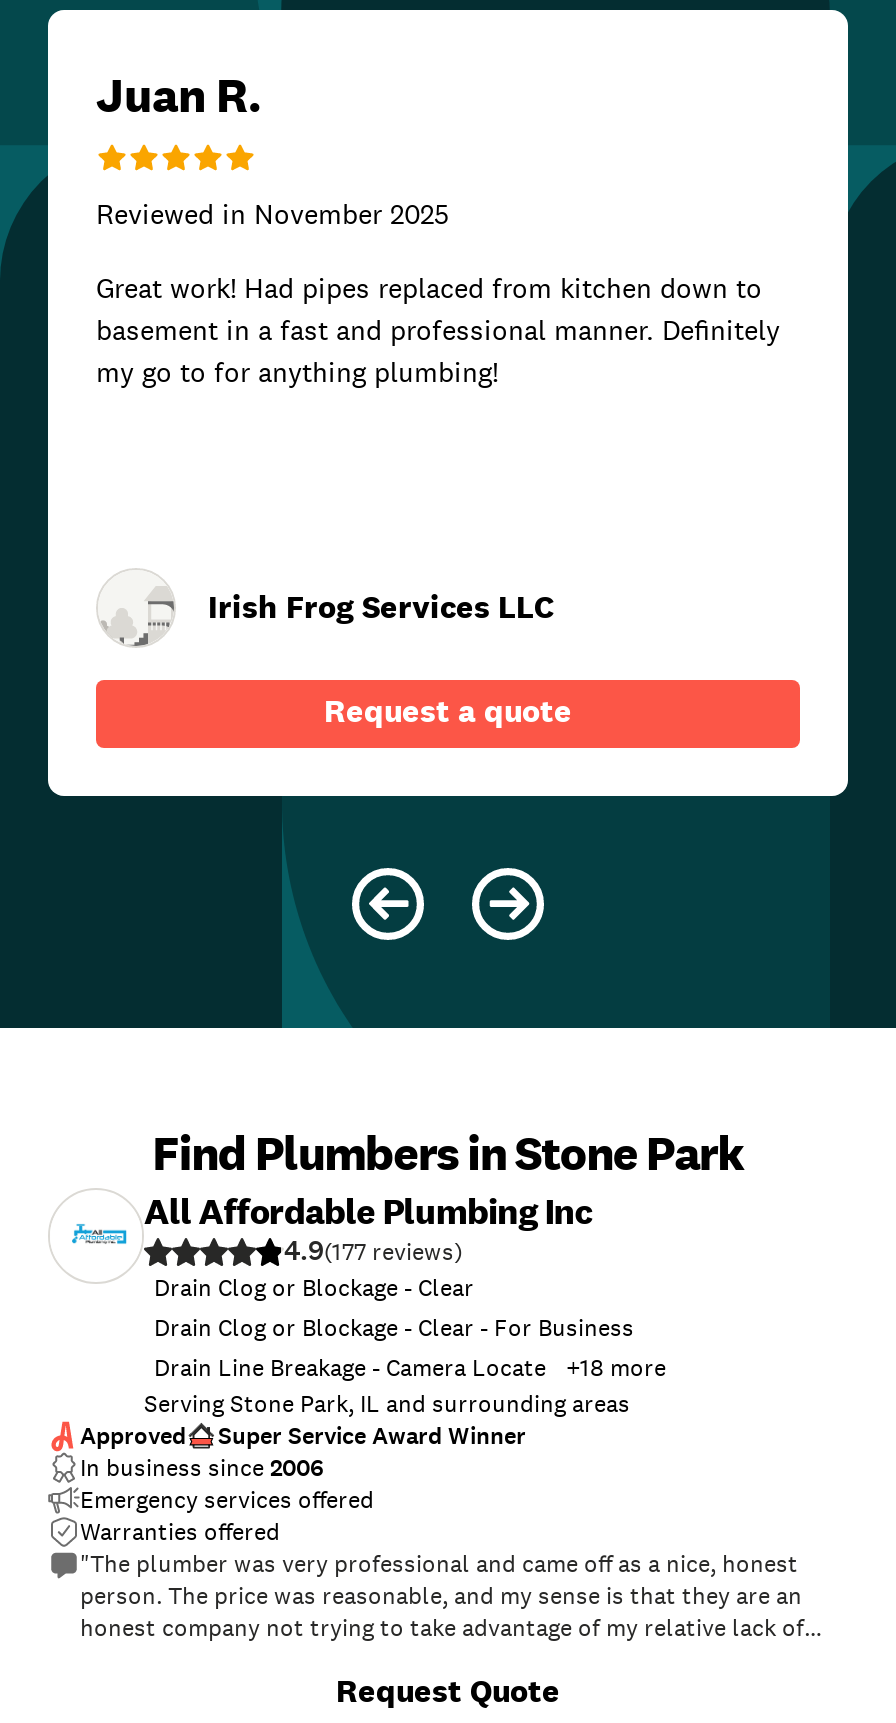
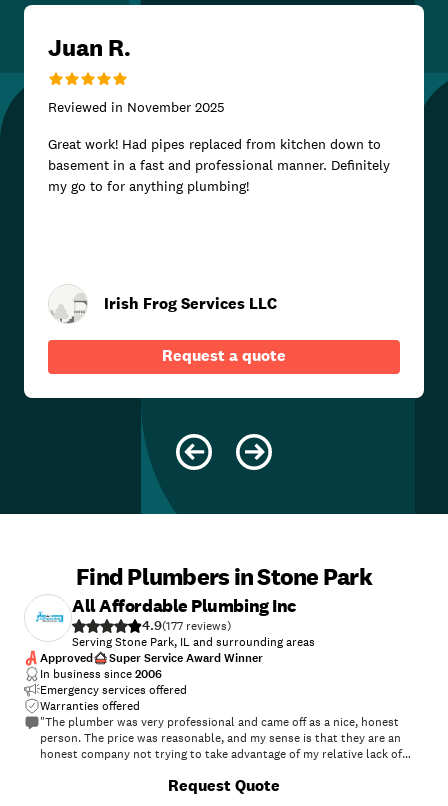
- Drain Clog or Blockage - Clear
- Drain Clog or Blockage - Clear - For Business
- Drain Line Breakage - Camera Locate
- +18 more
